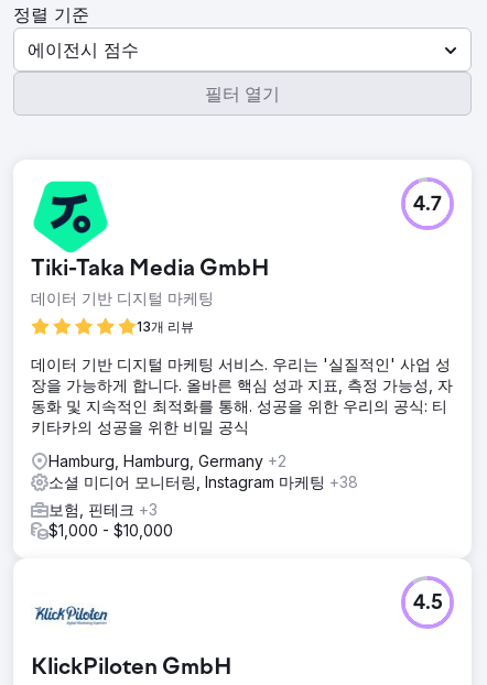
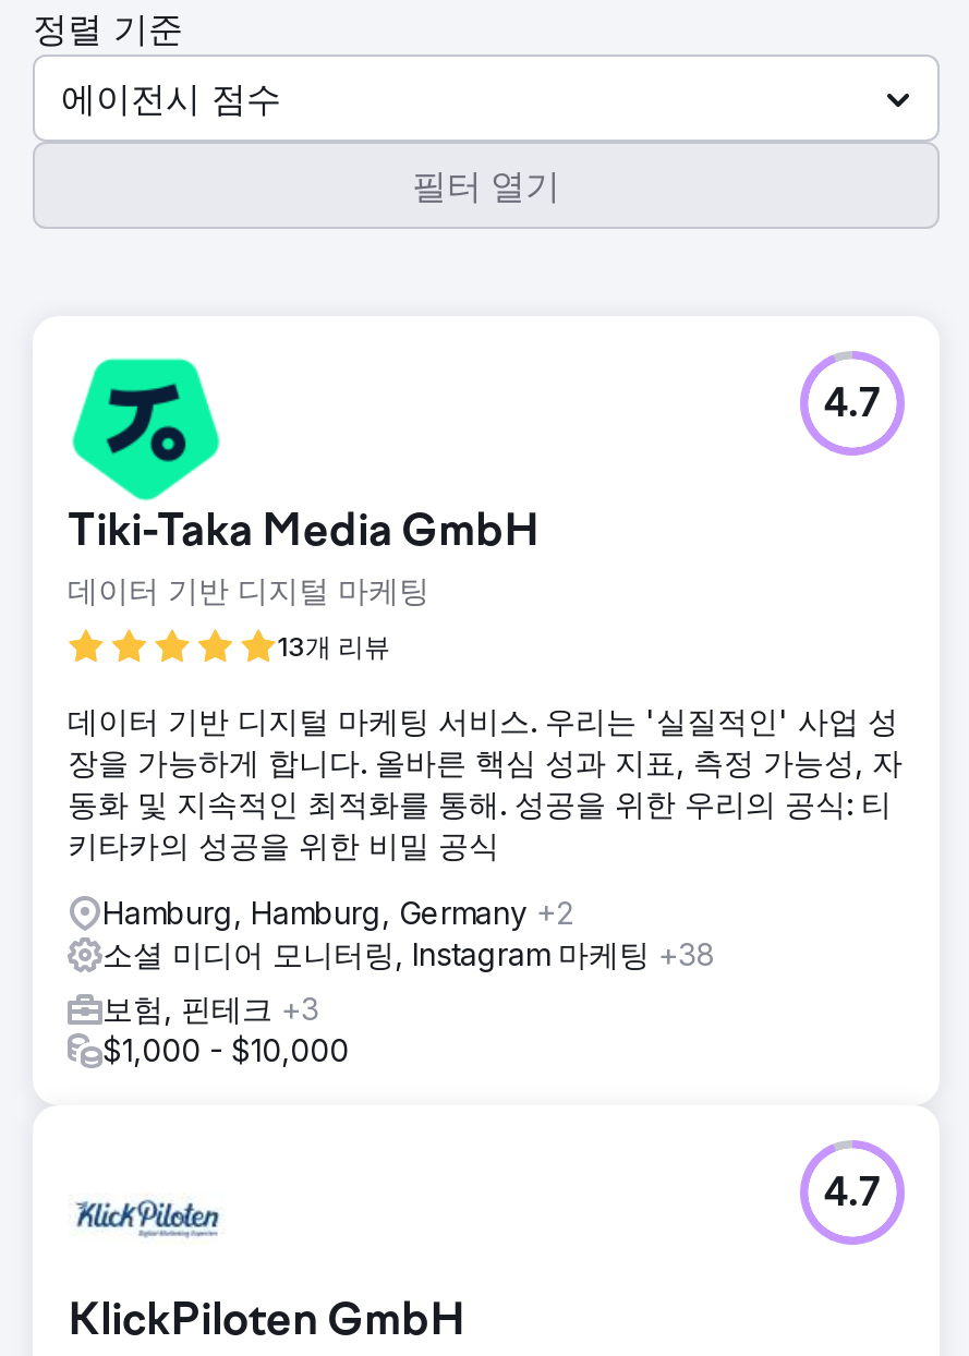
- 4.5
+ 4.7
